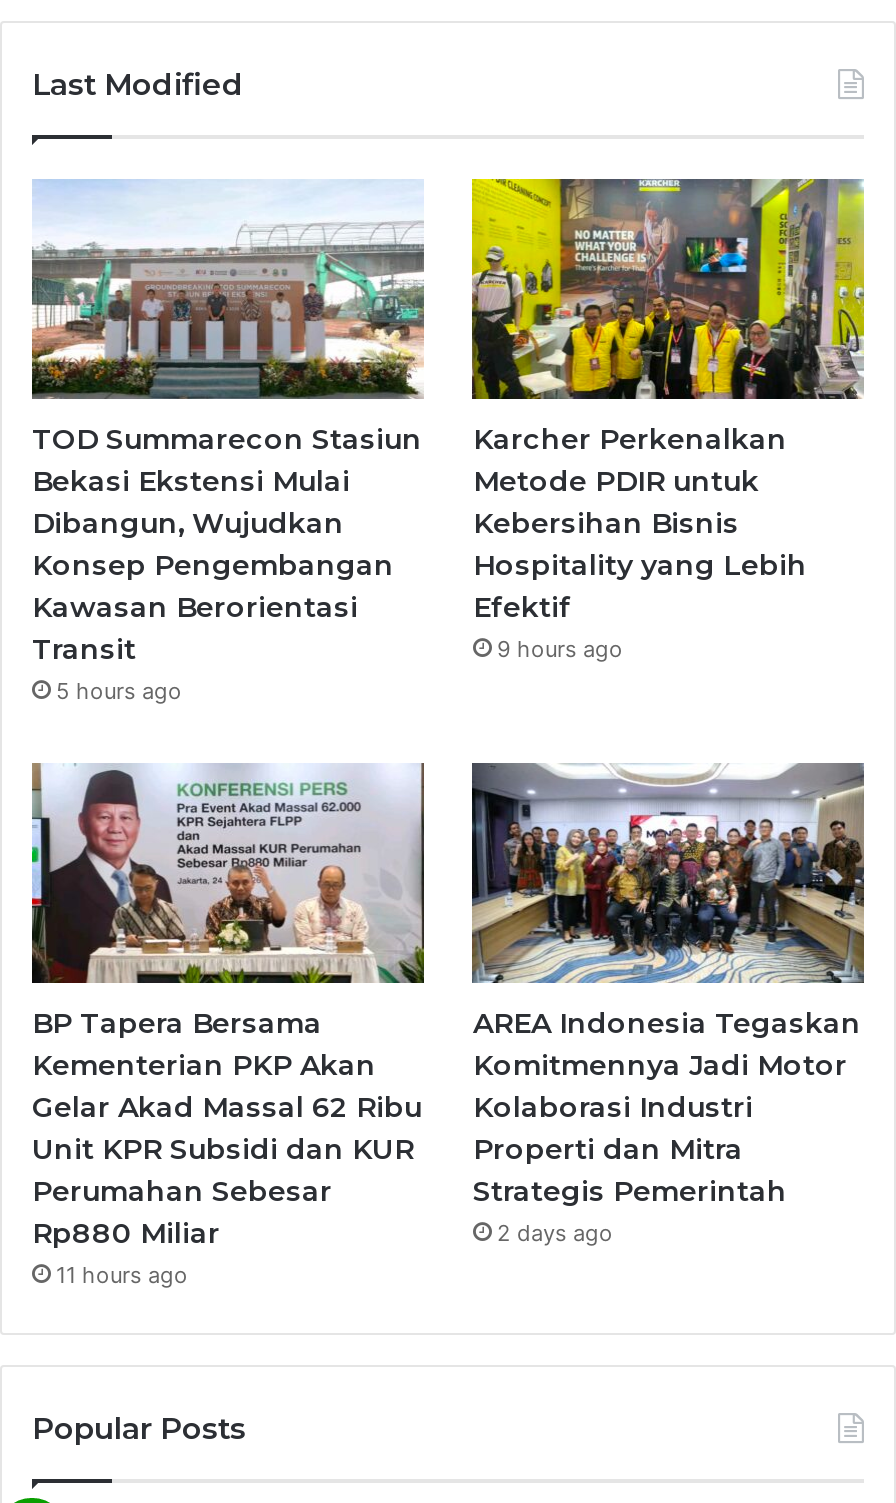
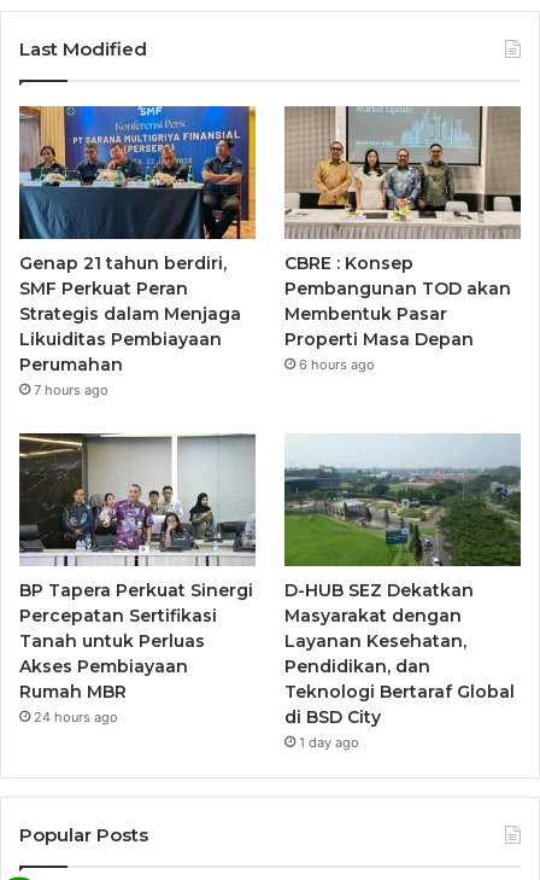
- [image]
- TOD Summarecon Stasiun
- Bekasi Ekstensi Mulai
- Dibangun, Wujudkan
- Konsep Pengembangan
- Kawasan Berorientasi
- Transit
- 5 hours ago
+ [image]
+ Genap 21 tahun berdiri,
+ SMF Perkuat Peran
+ Strategis dalam Menjaga
+ Likuiditas Pembiayaan
+ Perumahan
+ 7 hours ago

- [image]
- Karcher Perkenalkan
- Metode PDIR untuk
- Kebersihan Bisnis
- Hospitality yang Lebih
- Efektif
- 9 hours ago
+ [image]
+ CBRE : Konsep
+ Pembangunan TOD akan
+ Membentuk Pasar
+ Properti Masa Depan
+ 6 hours ago

- [image]
- BP Tapera Bersama
- Kementerian PKP Akan
- Gelar Akad Massal 62 Ribu
- Unit KPR Subsidi dan KUR
- Perumahan Sebesar
- Rp880 Miliar
- 11 hours ago
+ [image]
+ BP Tapera Perkuat Sinergi
+ Percepatan Sertifikasi
+ Tanah untuk Perluas
+ Akses Pembiayaan
+ Rumah MBR
+ 24 hours ago

- [image]
- AREA Indonesia Tegaskan
- Komitmennya Jadi Motor
- Kolaborasi Industri
- Properti dan Mitra
- Strategis Pemerintah
- 2 days ago
+ [image]
+ D-HUB SEZ Dekatkan
+ Masyarakat dengan
+ Layanan Kesehatan,
+ Pendidikan, dan
+ Teknologi Bertaraf Global
+ di BSD City
+ 1 day ago
